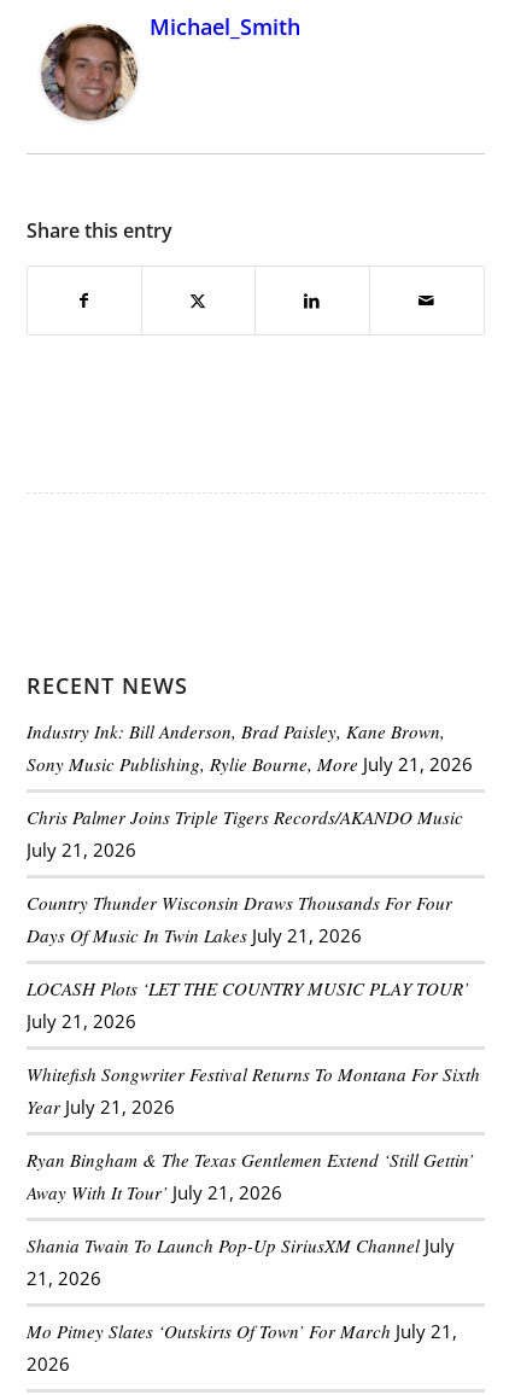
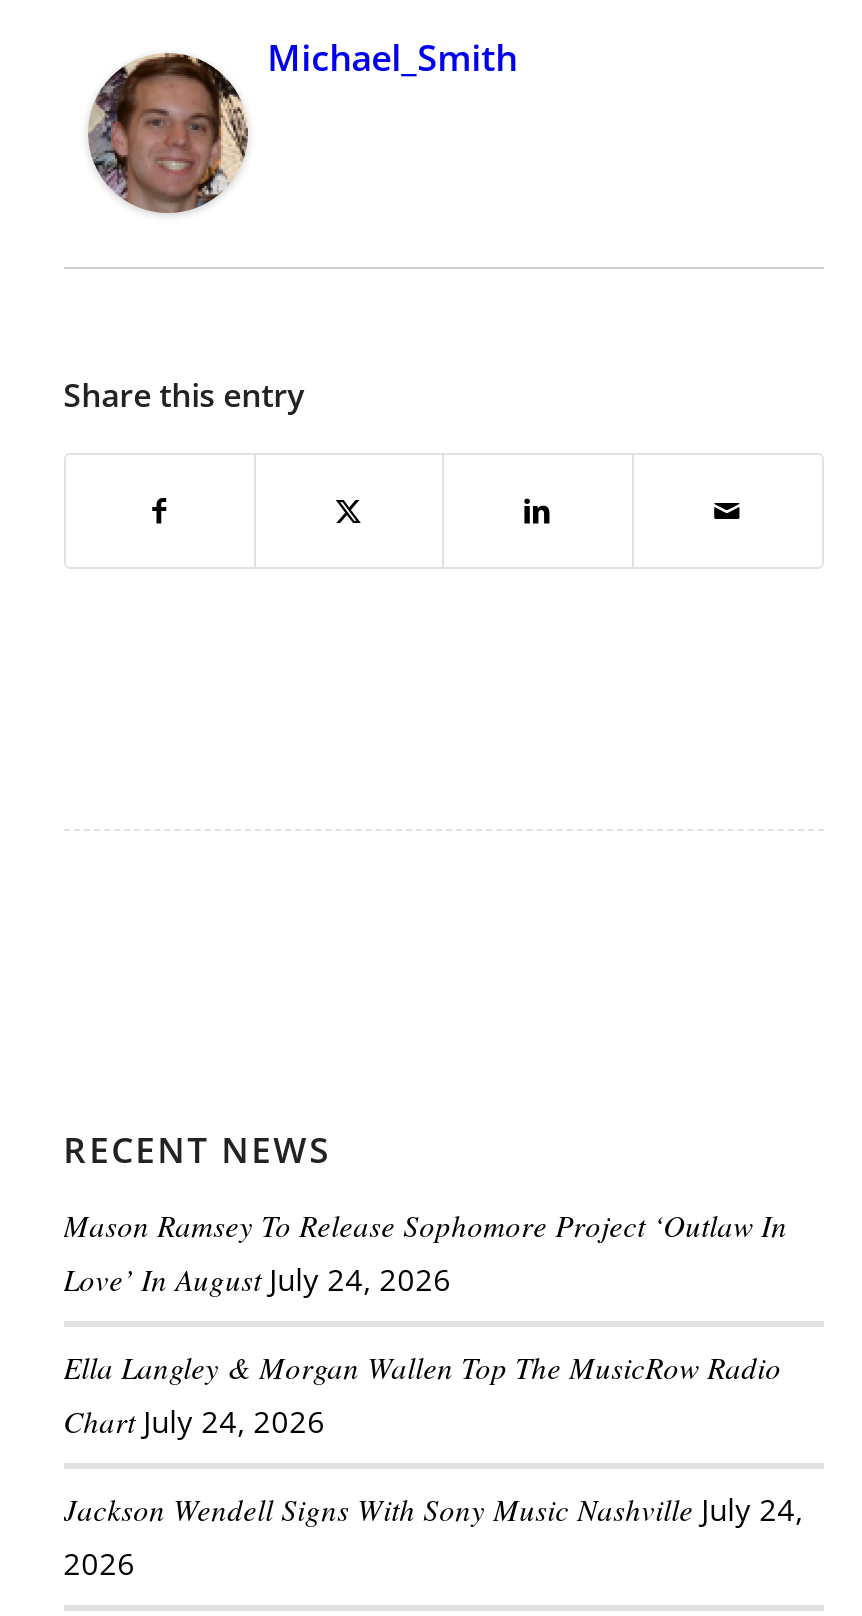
- Industry Ink: Bill Anderson, Brad Paisley, Kane Brown,
- Sony Music Publishing, Rylie Bourne, More July 21, 2026
- Chris Palmer Joins Triple Tigers Records/AKANDO Music
- July 21, 2026
- Country Thunder Wisconsin Draws Thousands For Four
- Days Of Music In Twin Lakes July 21, 2026
- LOCASH Plots ‘LET THE COUNTRY MUSIC PLAY TOUR’
- July 21, 2026
- Whitefish Songwriter Festival Returns To Montana For Sixth
- Year July 21, 2026
- Ryan Bingham & The Texas Gentlemen Extend ‘Still Gettin’
- Away With It Tour’ July 21, 2026
- Shania Twain To Launch Pop-Up SiriusXM Channel July
- 21, 2026
- Mo Pitney Slates ‘Outskirts Of Town’ For March July 21,
+ Mason Ramsey To Release Sophomore Project ‘Outlaw In
+ Love’ In August July 24, 2026
+ Ella Langley & Morgan Wallen Top The MusicRow Radio
+ Chart July 24, 2026
+ Jackson Wendell Signs With Sony Music Nashville July 24,
